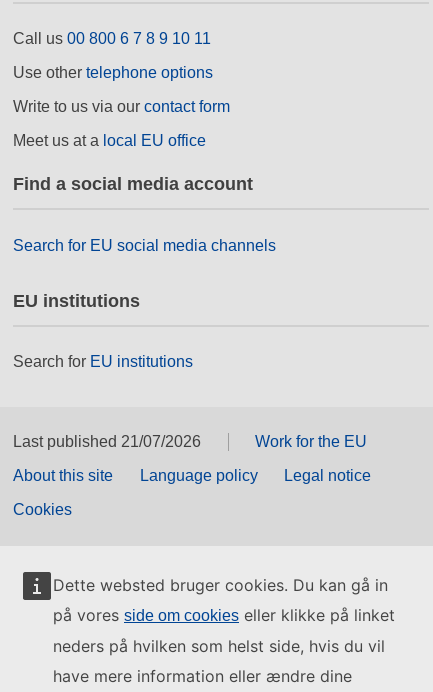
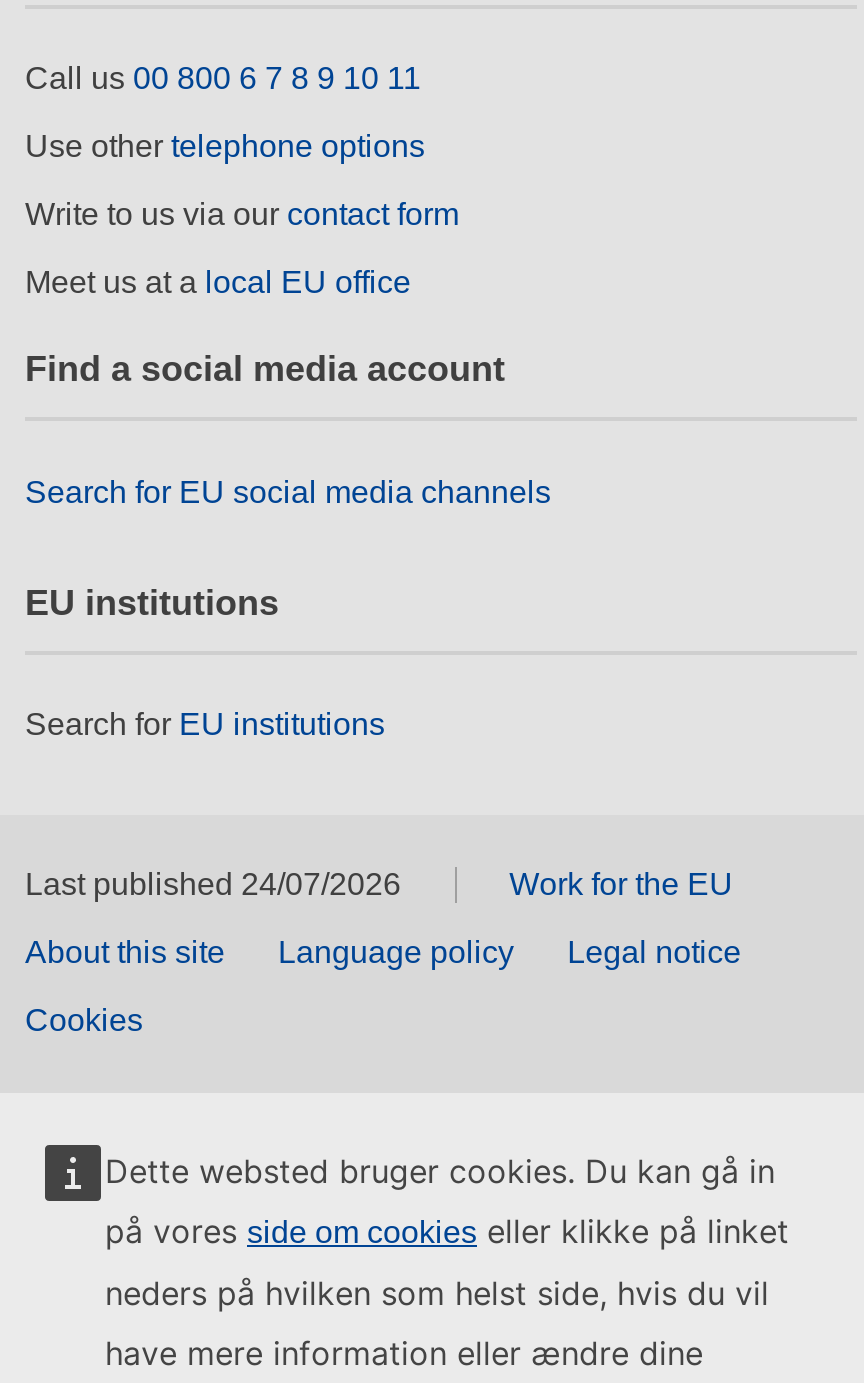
- Last published 21/07/2026
+ Last published 24/07/2026
